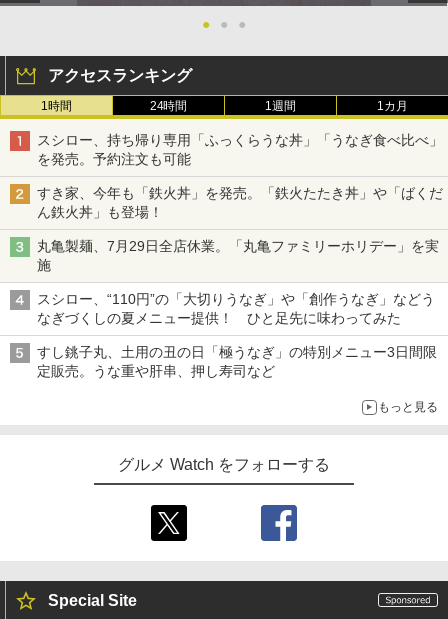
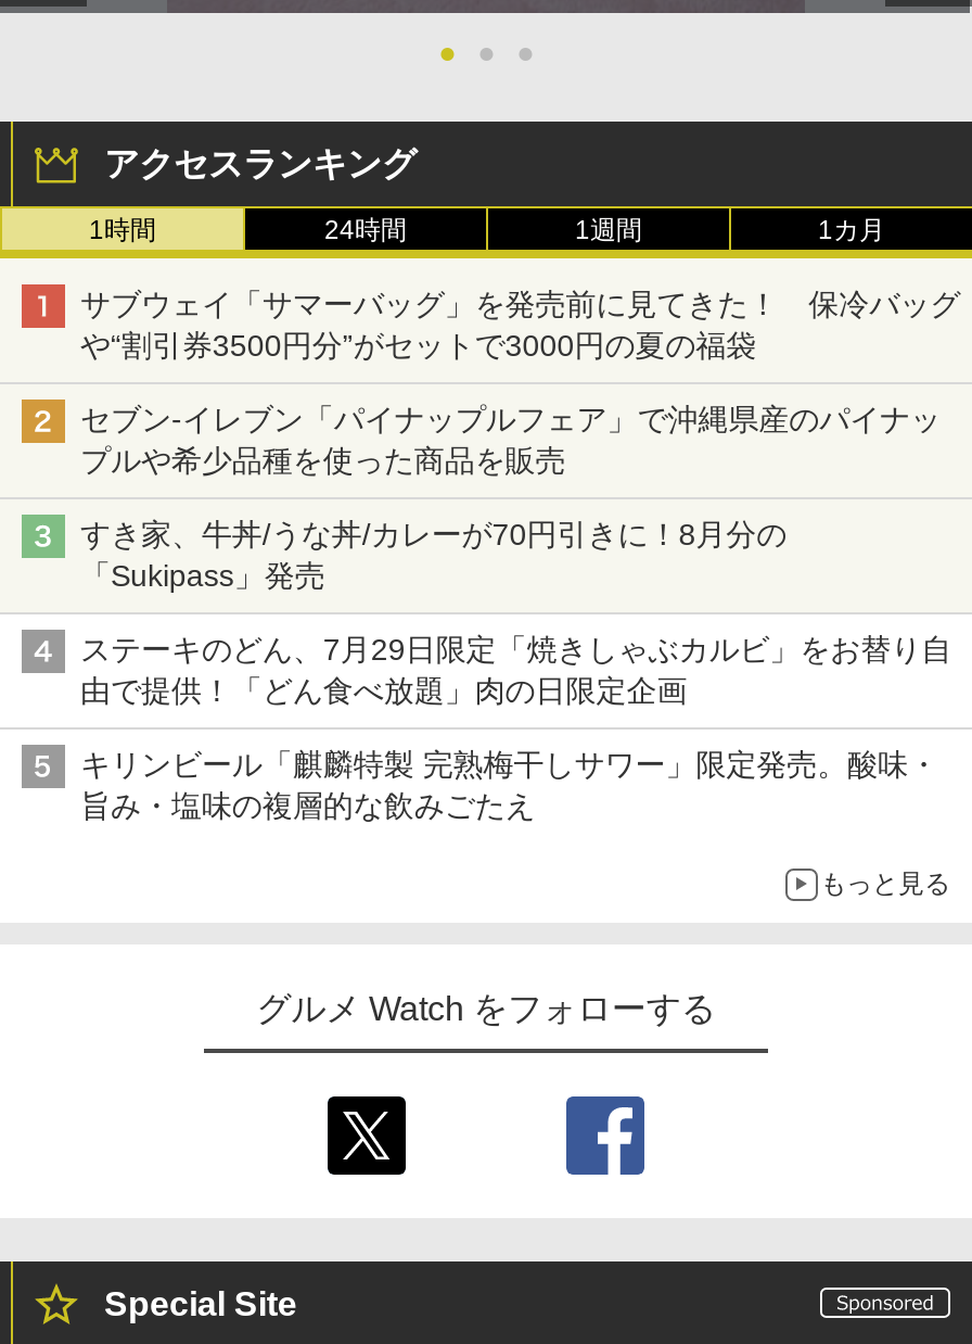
- スシロー、持ち帰り専用「ふっくらうな丼」「うなぎ食べ比べ」
- を発売。予約注文も可能
+ サブウェイ「サマーバッグ」を発売前に見てきた！ 保冷バッグ
+ や“割引券3500円分”がセットで3000円の夏の福袋

- すき家、今年も「鉄火丼」を発売。「鉄火たたき丼」や「ばくだ
- ん鉄火丼」も登場！
+ セブン-イレブン「パイナップルフェア」で沖縄県産のパイナッ
+ プルや希少品種を使った商品を販売

- 丸亀製麺、7月29日全店休業。「丸亀ファミリーホリデー」を実
- 施
+ すき家、牛丼/うな丼/カレーが70円引きに！8月分の
+ 「Sukipass」発売

- スシロー、“110円”の「大切りうなぎ」や「創作うなぎ」などう
- なぎづくしの夏メニュー提供！ ひと足先に味わってみた
+ ステーキのどん、7月29日限定「焼きしゃぶカルビ」をお替り自
+ 由で提供！「どん食べ放題」肉の日限定企画

- すし銚子丸、土用の丑の日「極うなぎ」の特別メニュー3日間限
- 定販売。うな重や肝串、押し寿司など
+ キリンビール「麒麟特製 完熟梅干しサワー」限定発売。酸味・
+ 旨み・塩味の複層的な飲みごたえ
